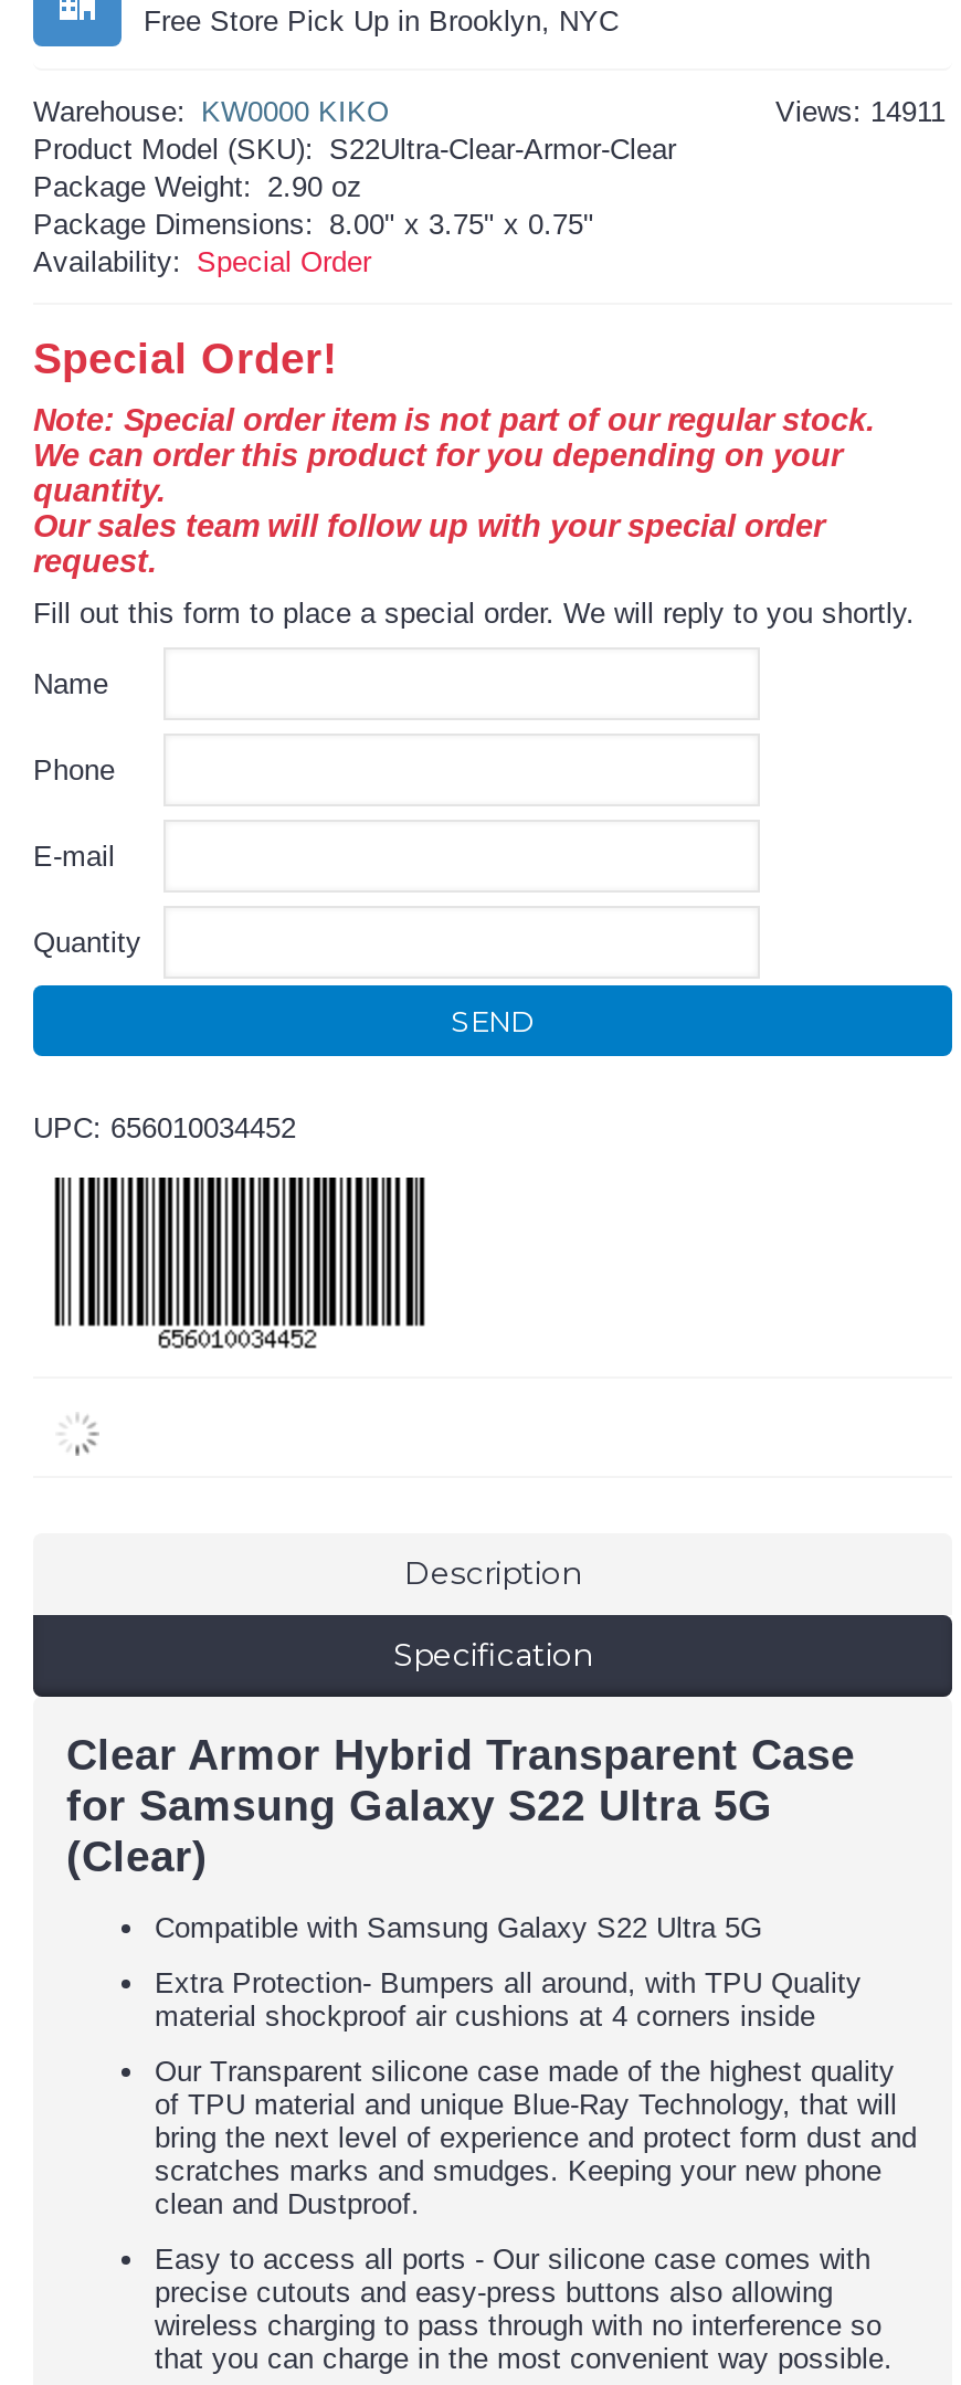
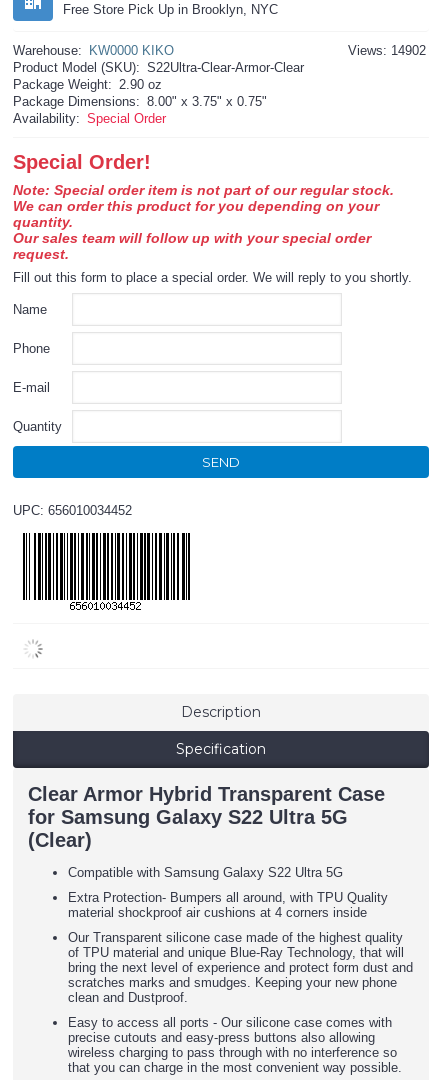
- Views: 14911
+ Views: 14902
